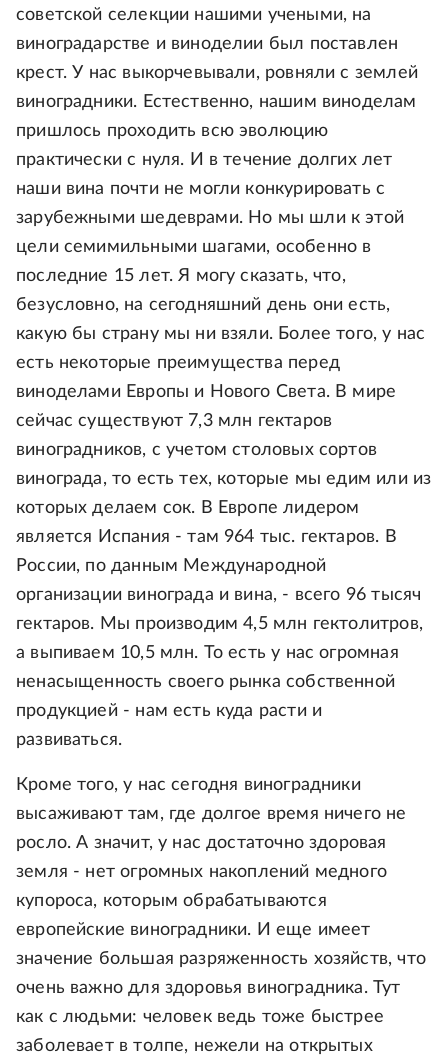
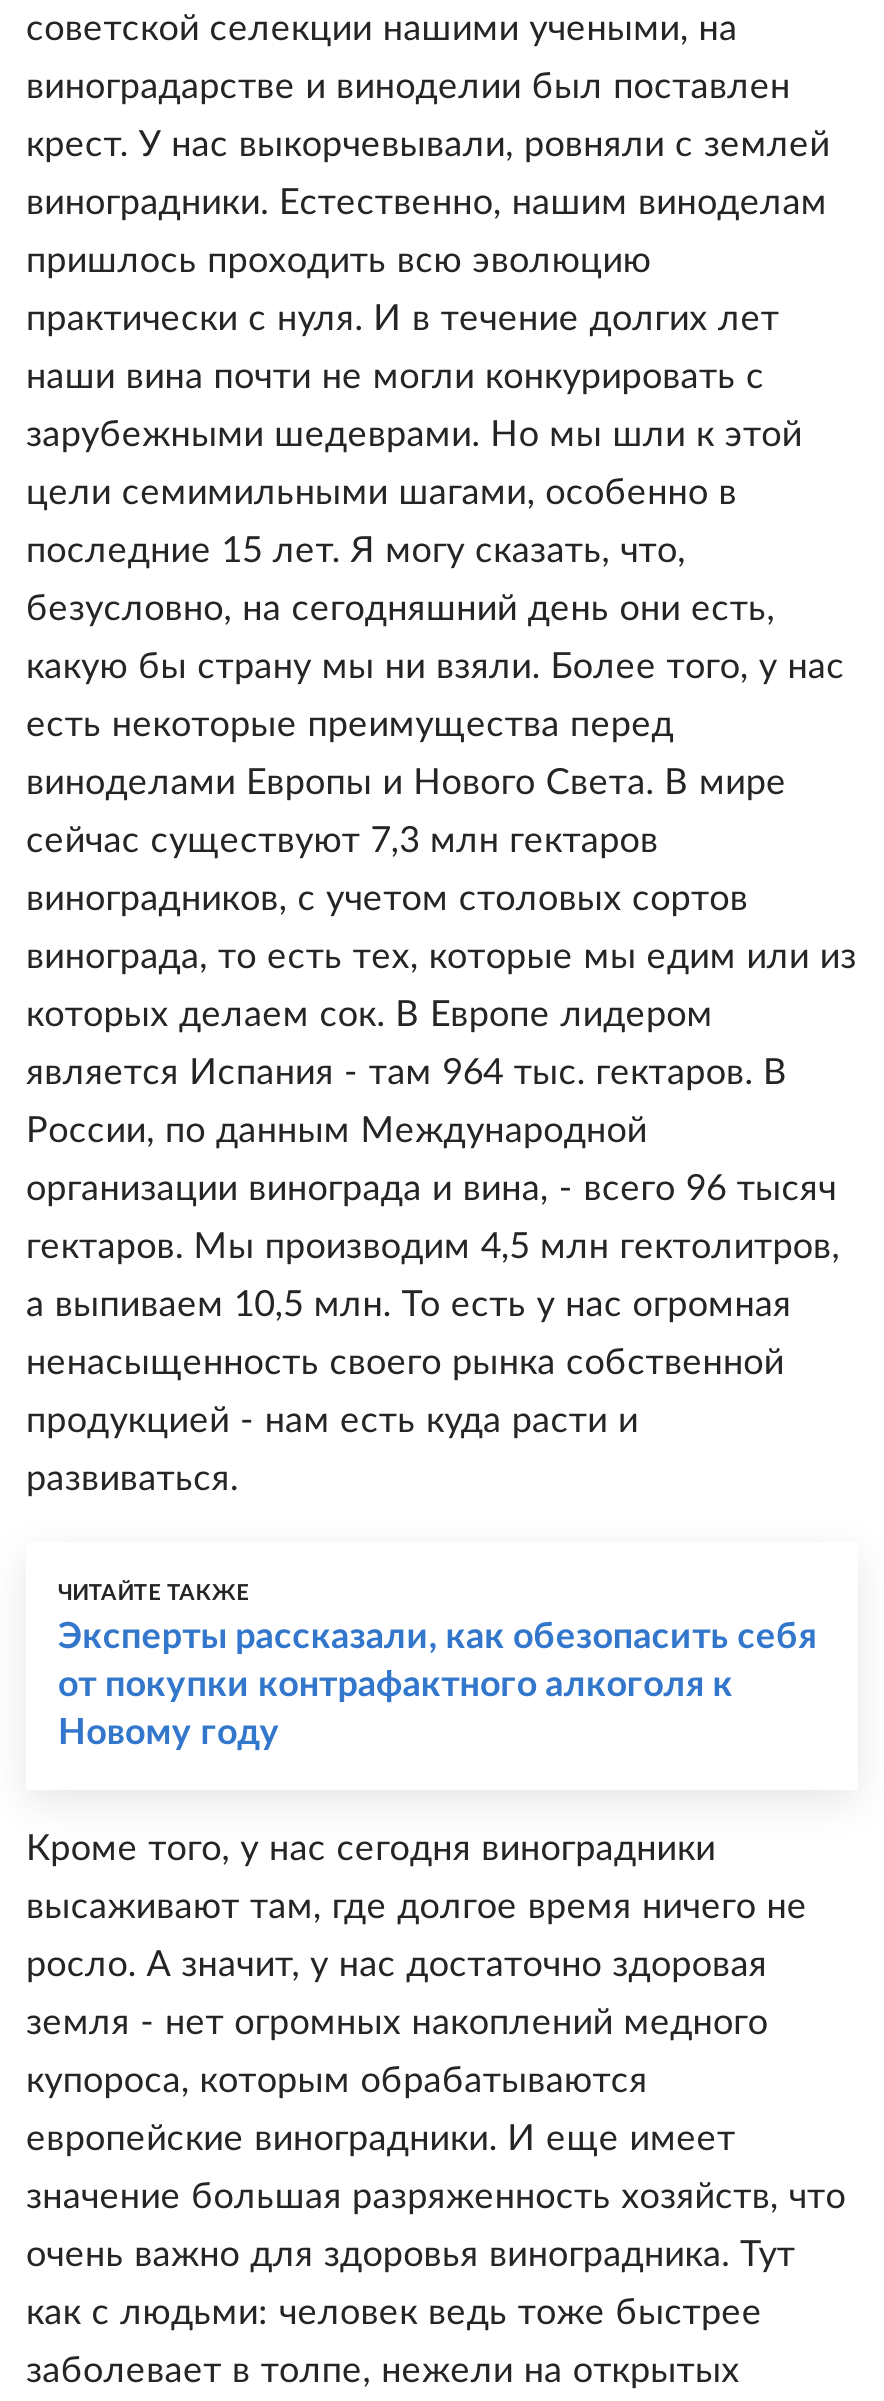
+ ЧИТАЙТЕ ТАКЖЕ
+ Эксперты рассказали, как обезопасить себя
+ от покупки контрафактного алкоголя к
+ Новому году
